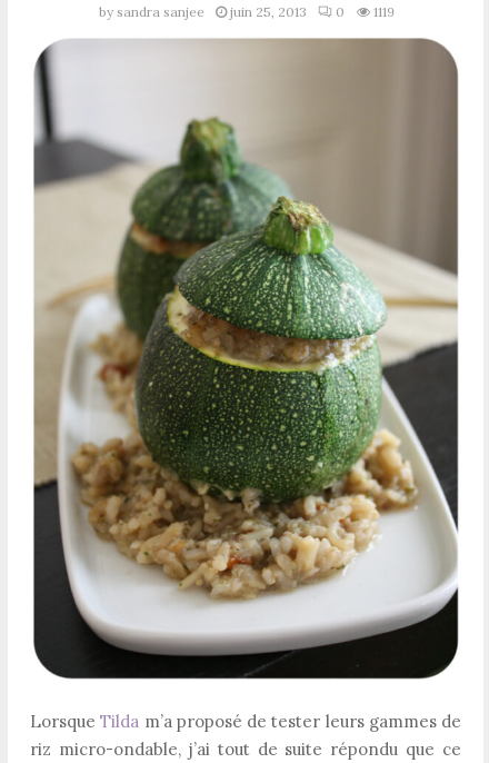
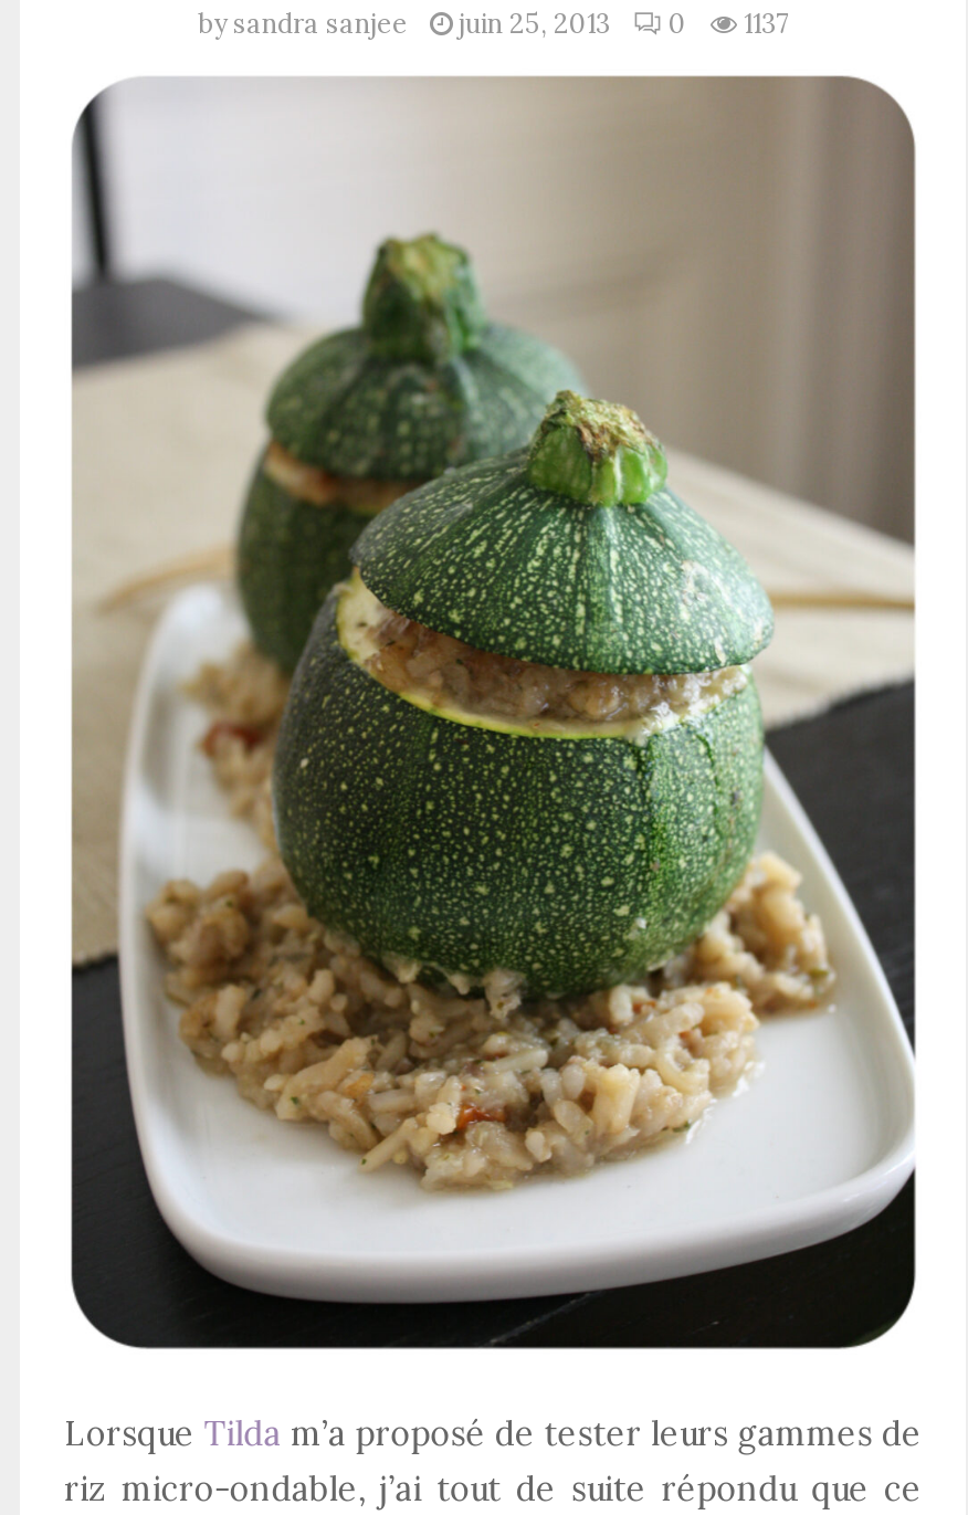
- by sandra sanjee juin 25, 2013 0 1119
+ by sandra sanjee juin 25, 2013 0 1137
